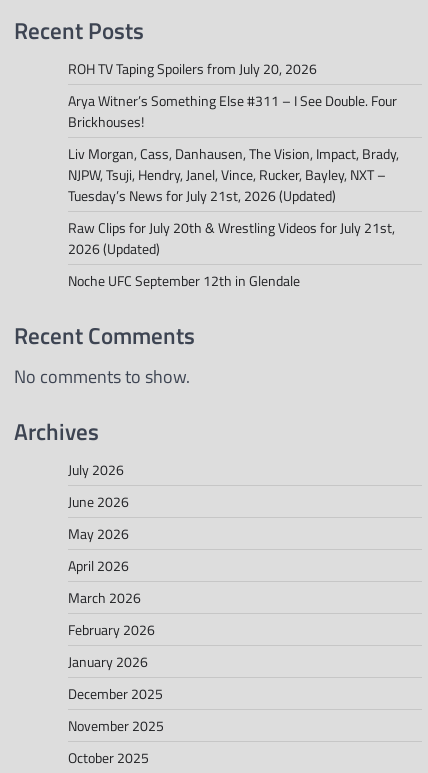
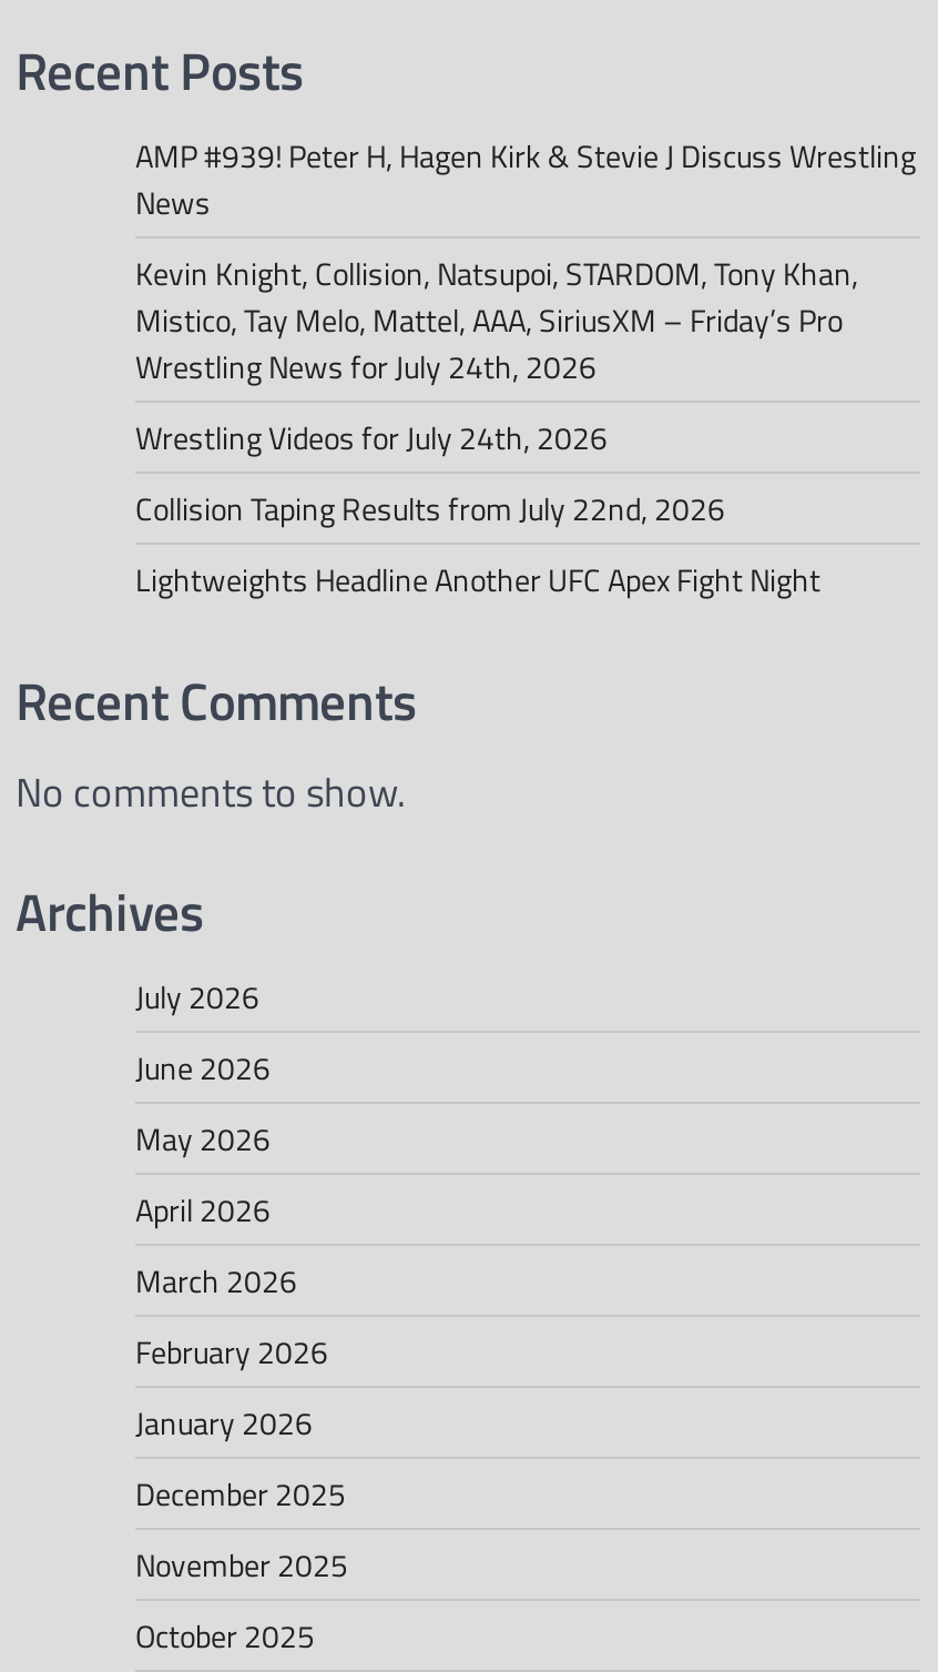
- ROH TV Taping Spoilers from July 20, 2026
+ AMP #939! Peter H, Hagen Kirk & Stevie J Discuss Wrestling
+ News

- Arya Witner’s Something Else #311 – I See Double. Four
- Brickhouses!
+ Kevin Knight, Collision, Natsupoi, STARDOM, Tony Khan,
+ Mistico, Tay Melo, Mattel, AAA, SiriusXM – Friday’s Pro
+ Wrestling News for July 24th, 2026

- Liv Morgan, Cass, Danhausen, The Vision, Impact, Brady,
- NJPW, Tsuji, Hendry, Janel, Vince, Rucker, Bayley, NXT –
- Tuesday’s News for July 21st, 2026 (Updated)
+ Wrestling Videos for July 24th, 2026

- Raw Clips for July 20th & Wrestling Videos for July 21st,
- 2026 (Updated)
+ Collision Taping Results from July 22nd, 2026

- Noche UFC September 12th in Glendale
+ Lightweights Headline Another UFC Apex Fight Night
